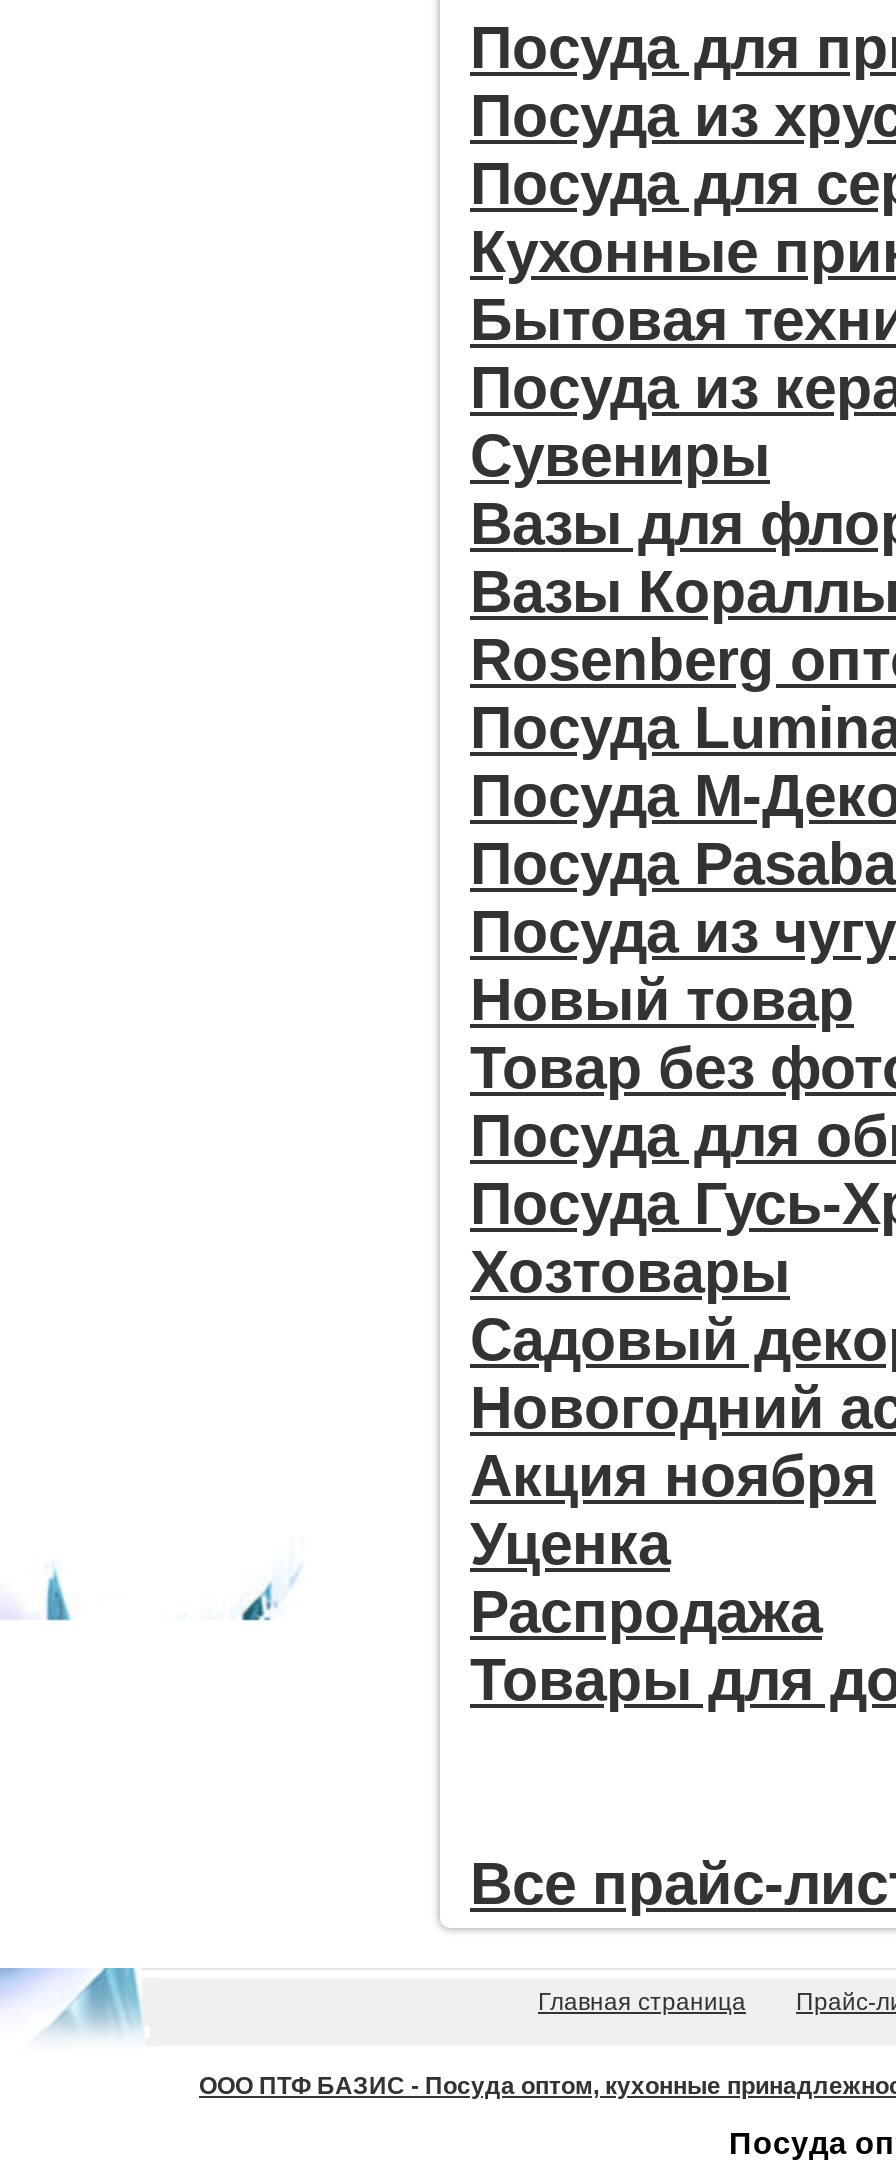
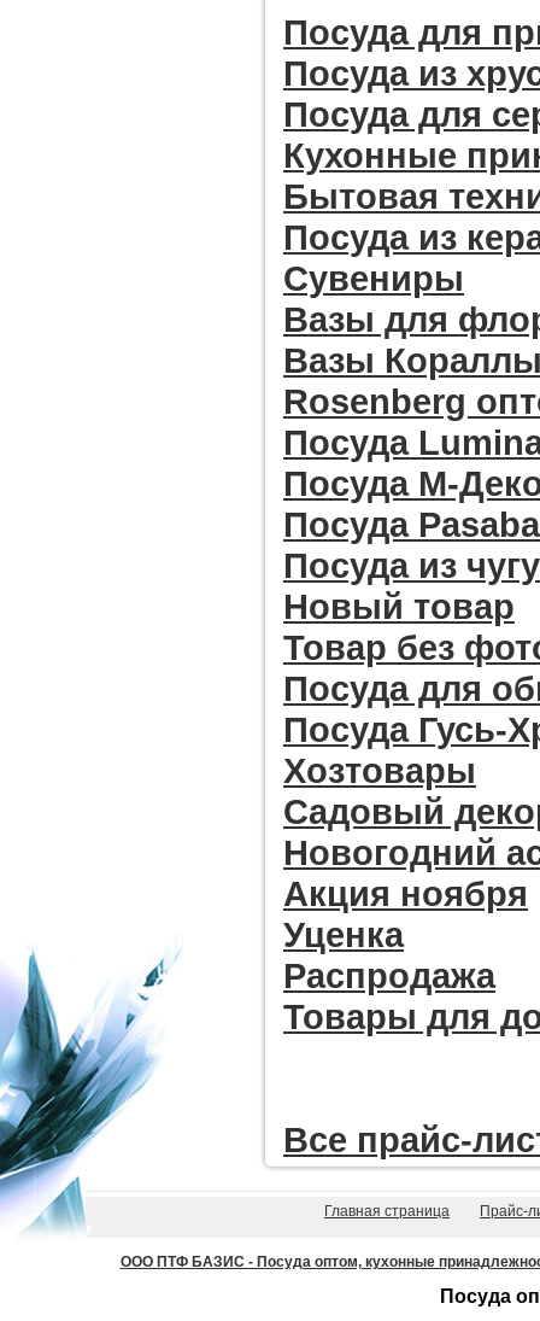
+ [image]
